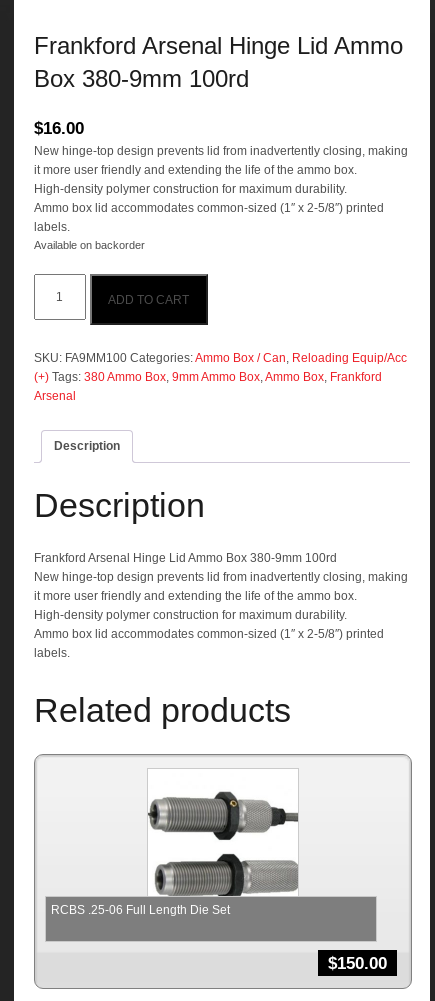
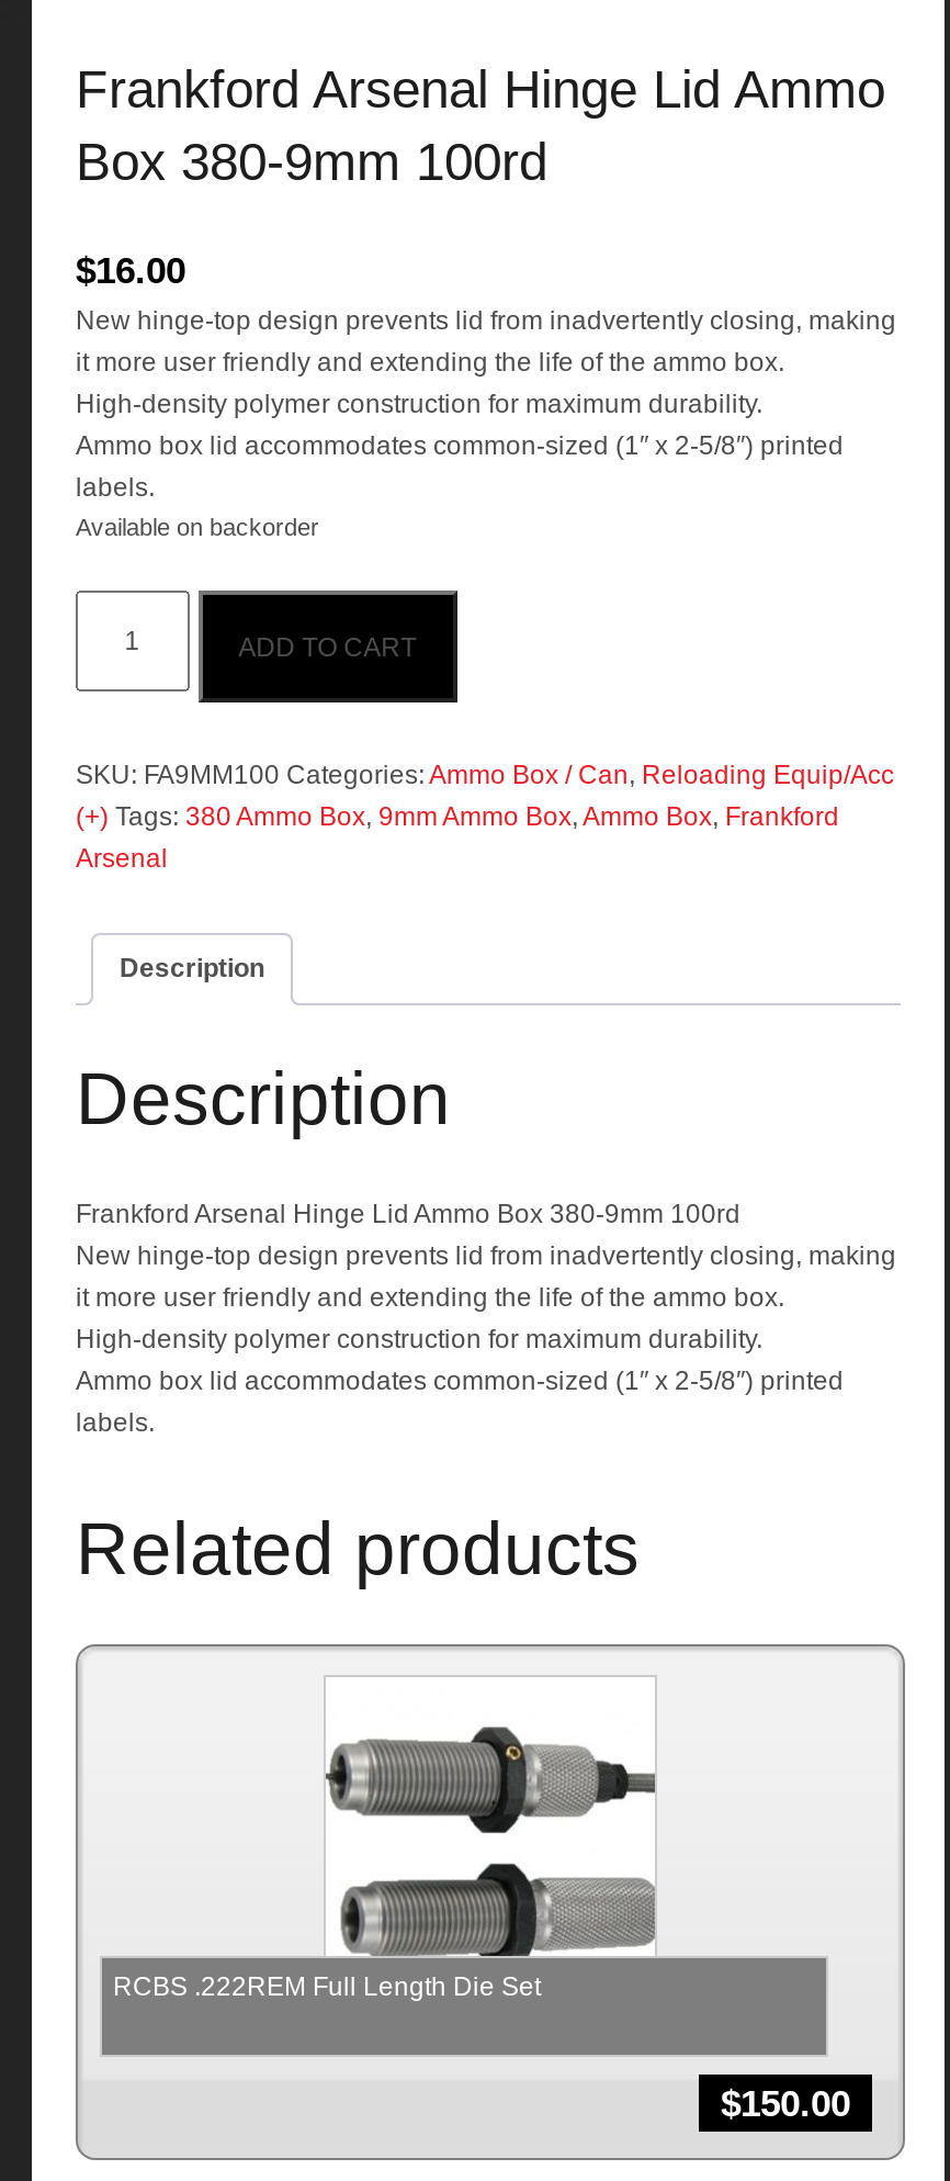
- RCBS .25-06 Full Length Die Set
+ RCBS .222REM Full Length Die Set
